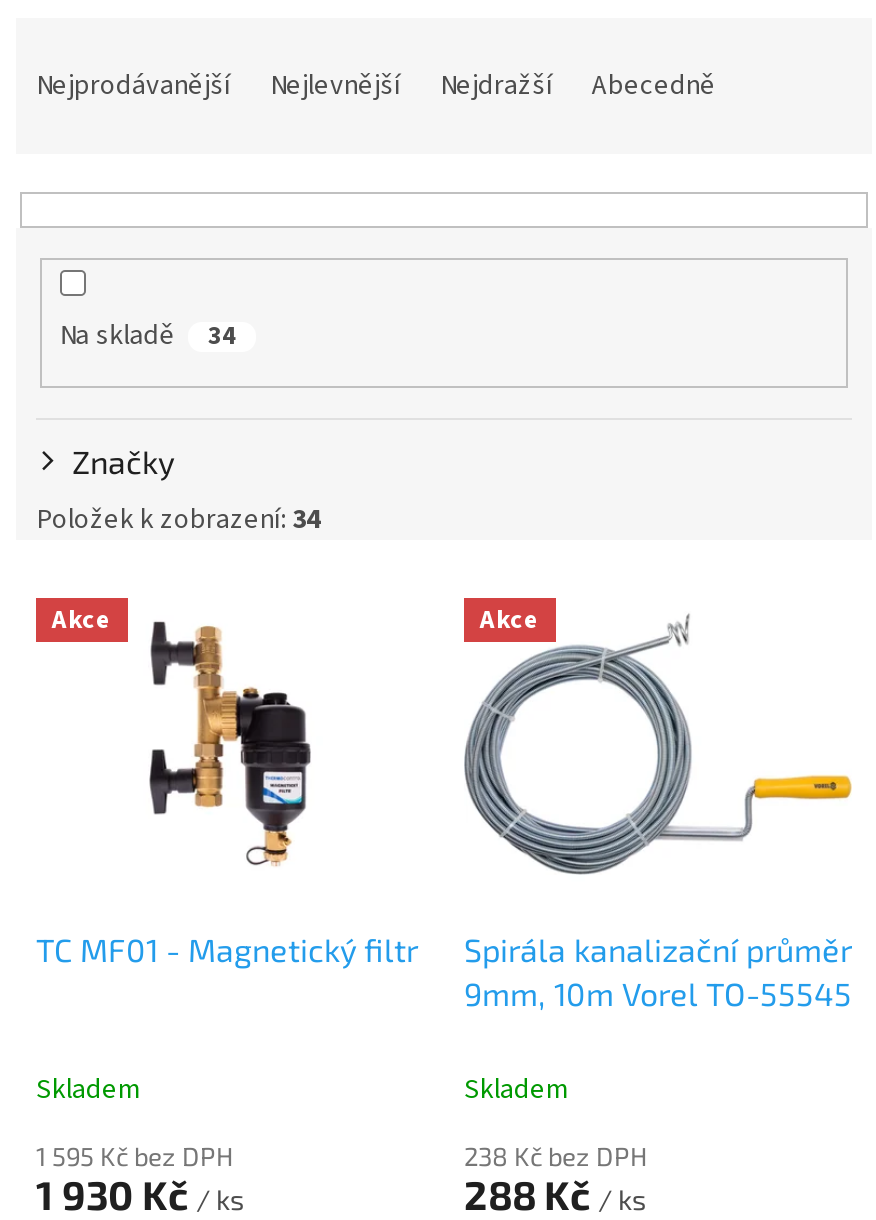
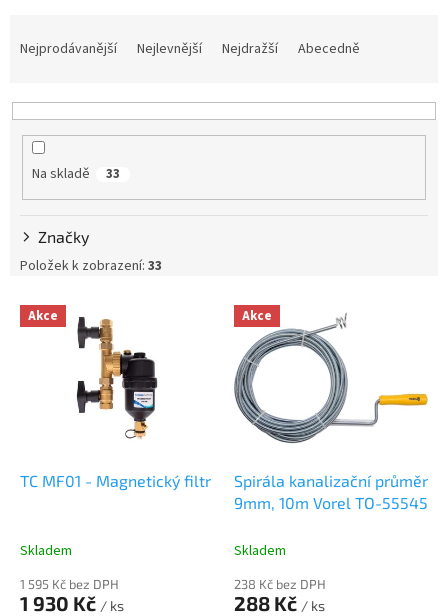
- 34
+ 33

- Položek k zobrazení: 34
+ Položek k zobrazení: 33
